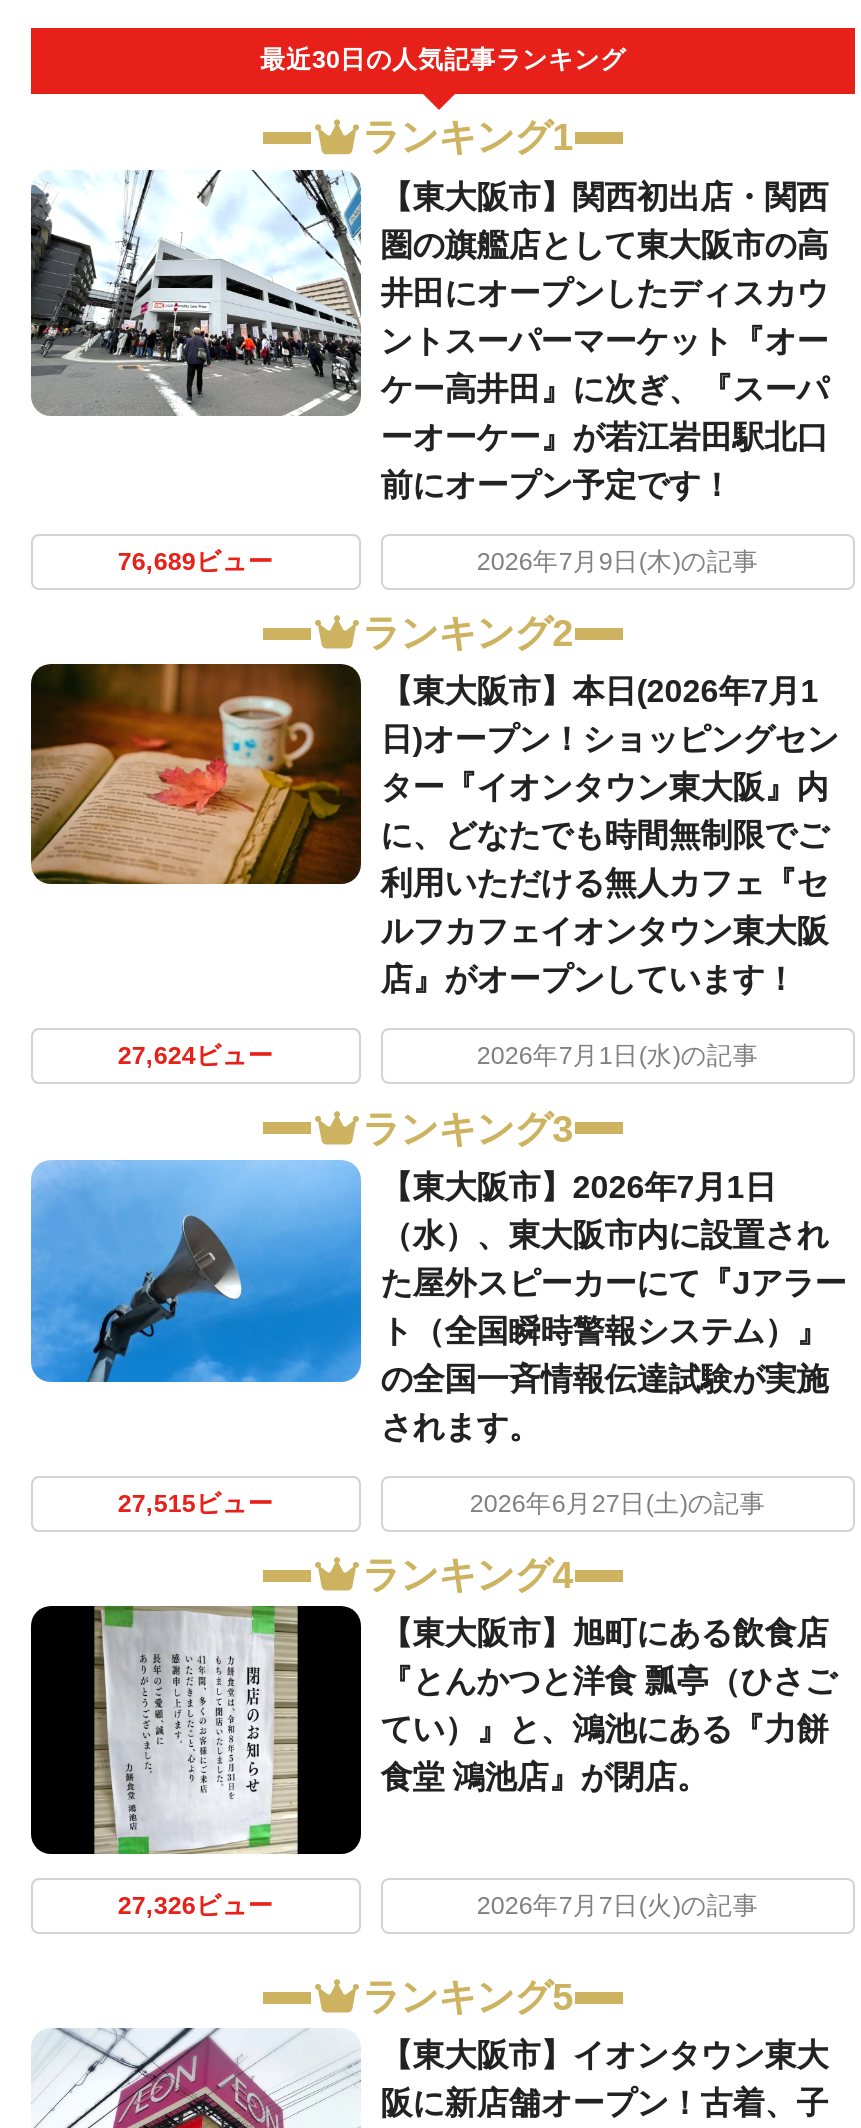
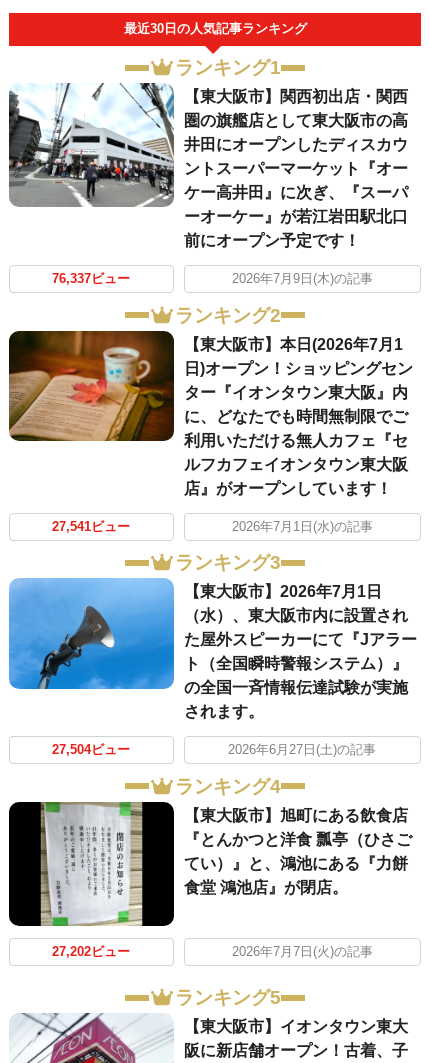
- 76,689ビュー
+ 76,337ビュー

- 27,624ビュー
+ 27,541ビュー

- 27,515ビュー
+ 27,504ビュー

- 27,326ビュー
+ 27,202ビュー
